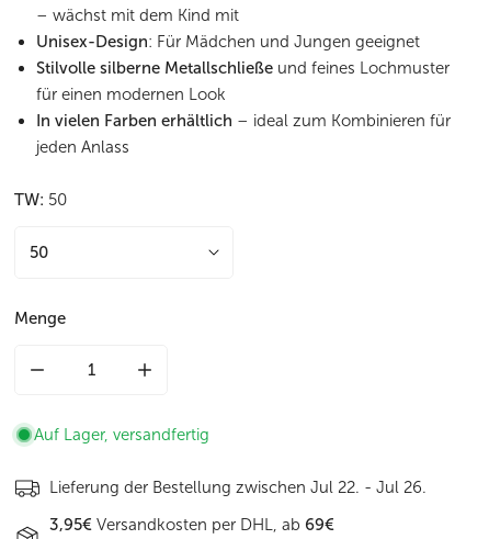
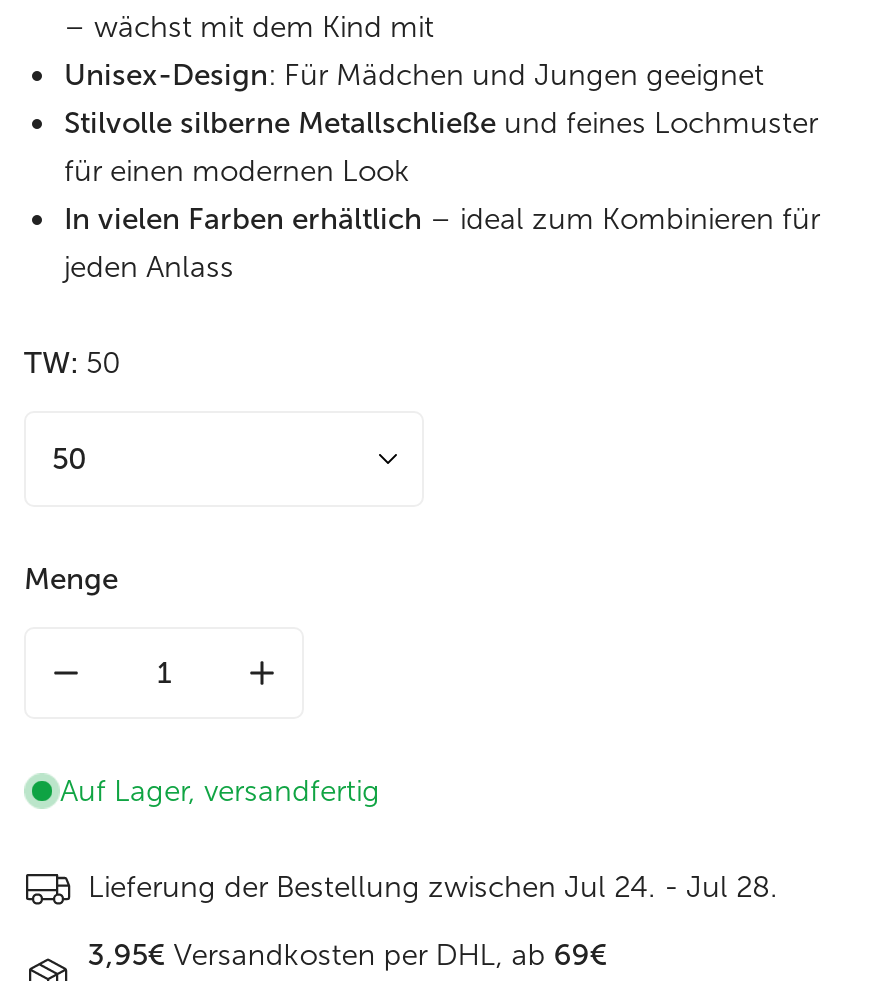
- Lieferung der Bestellung zwischen Jul 22. - Jul 26.
+ Lieferung der Bestellung zwischen Jul 24. - Jul 28.
